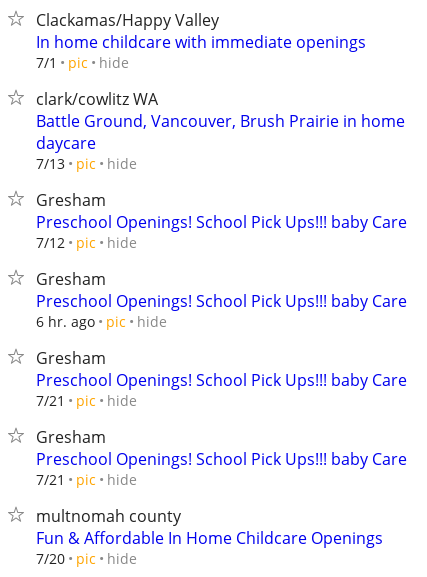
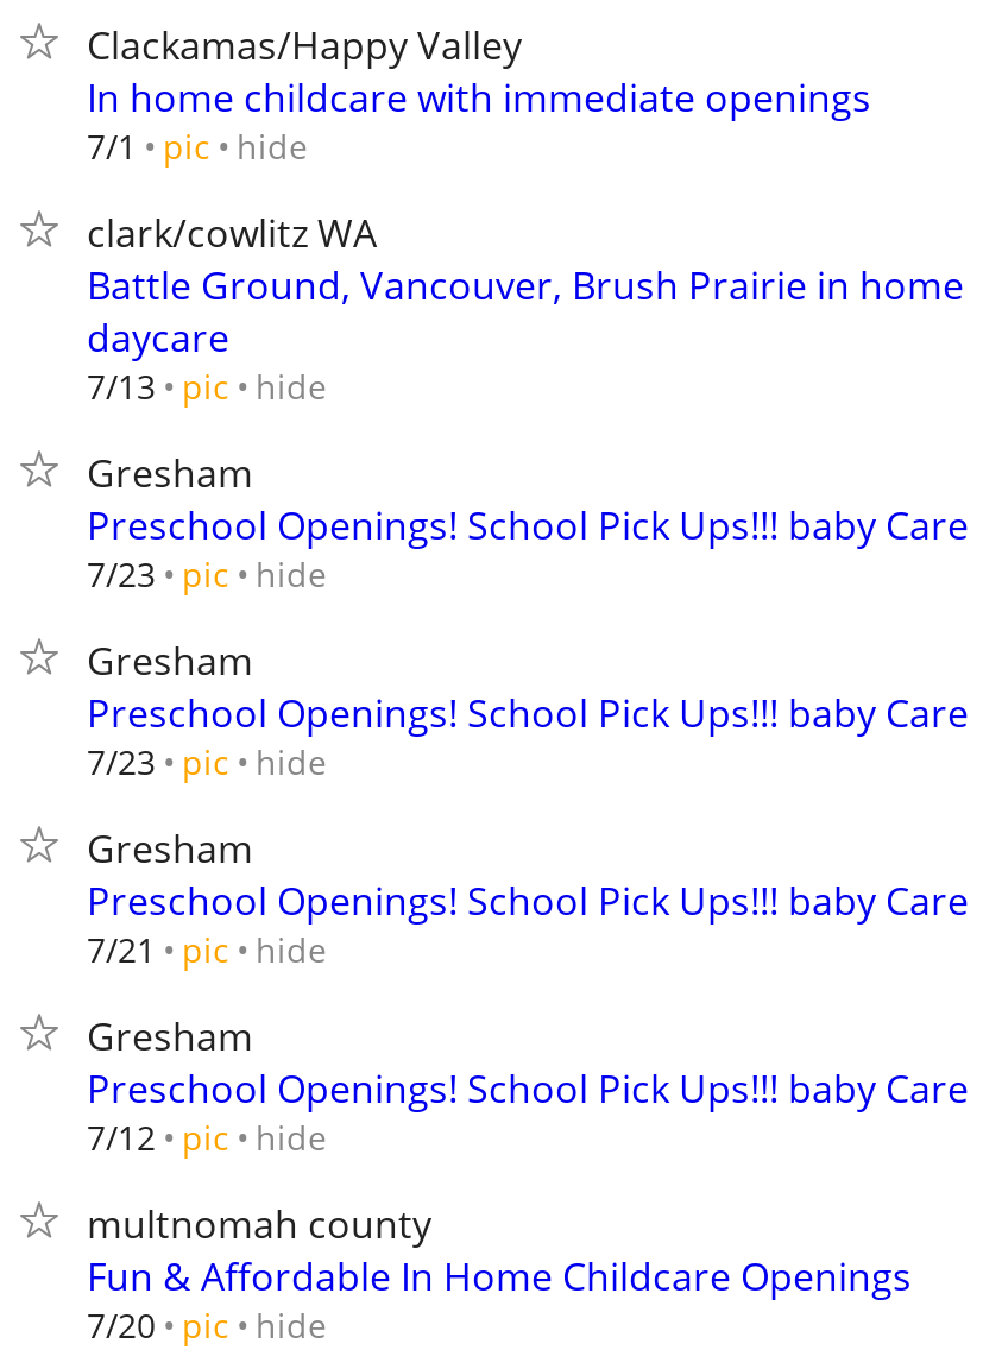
- 7/12 pic hide
+ 7/23 pic hide

- 6 hr. ago pic hide
+ 7/23 pic hide

- 7/21 pic hide
+ 7/12 pic hide
